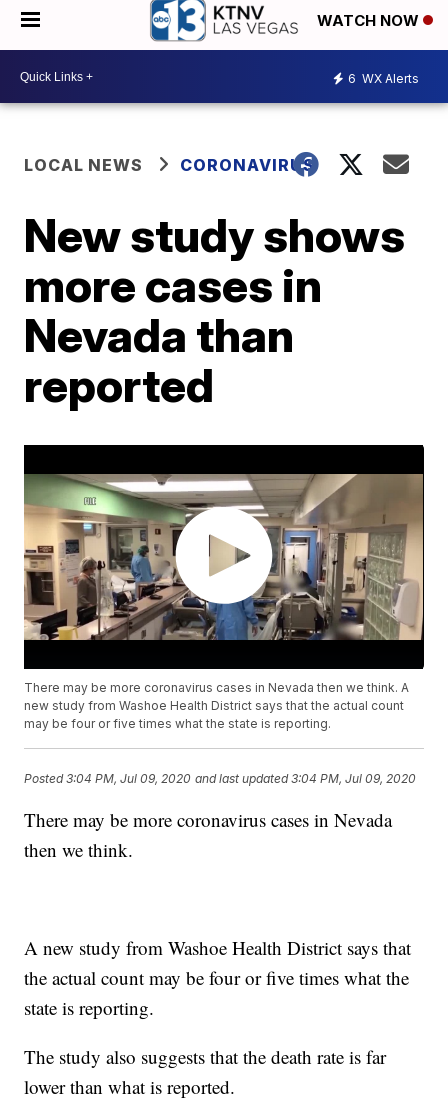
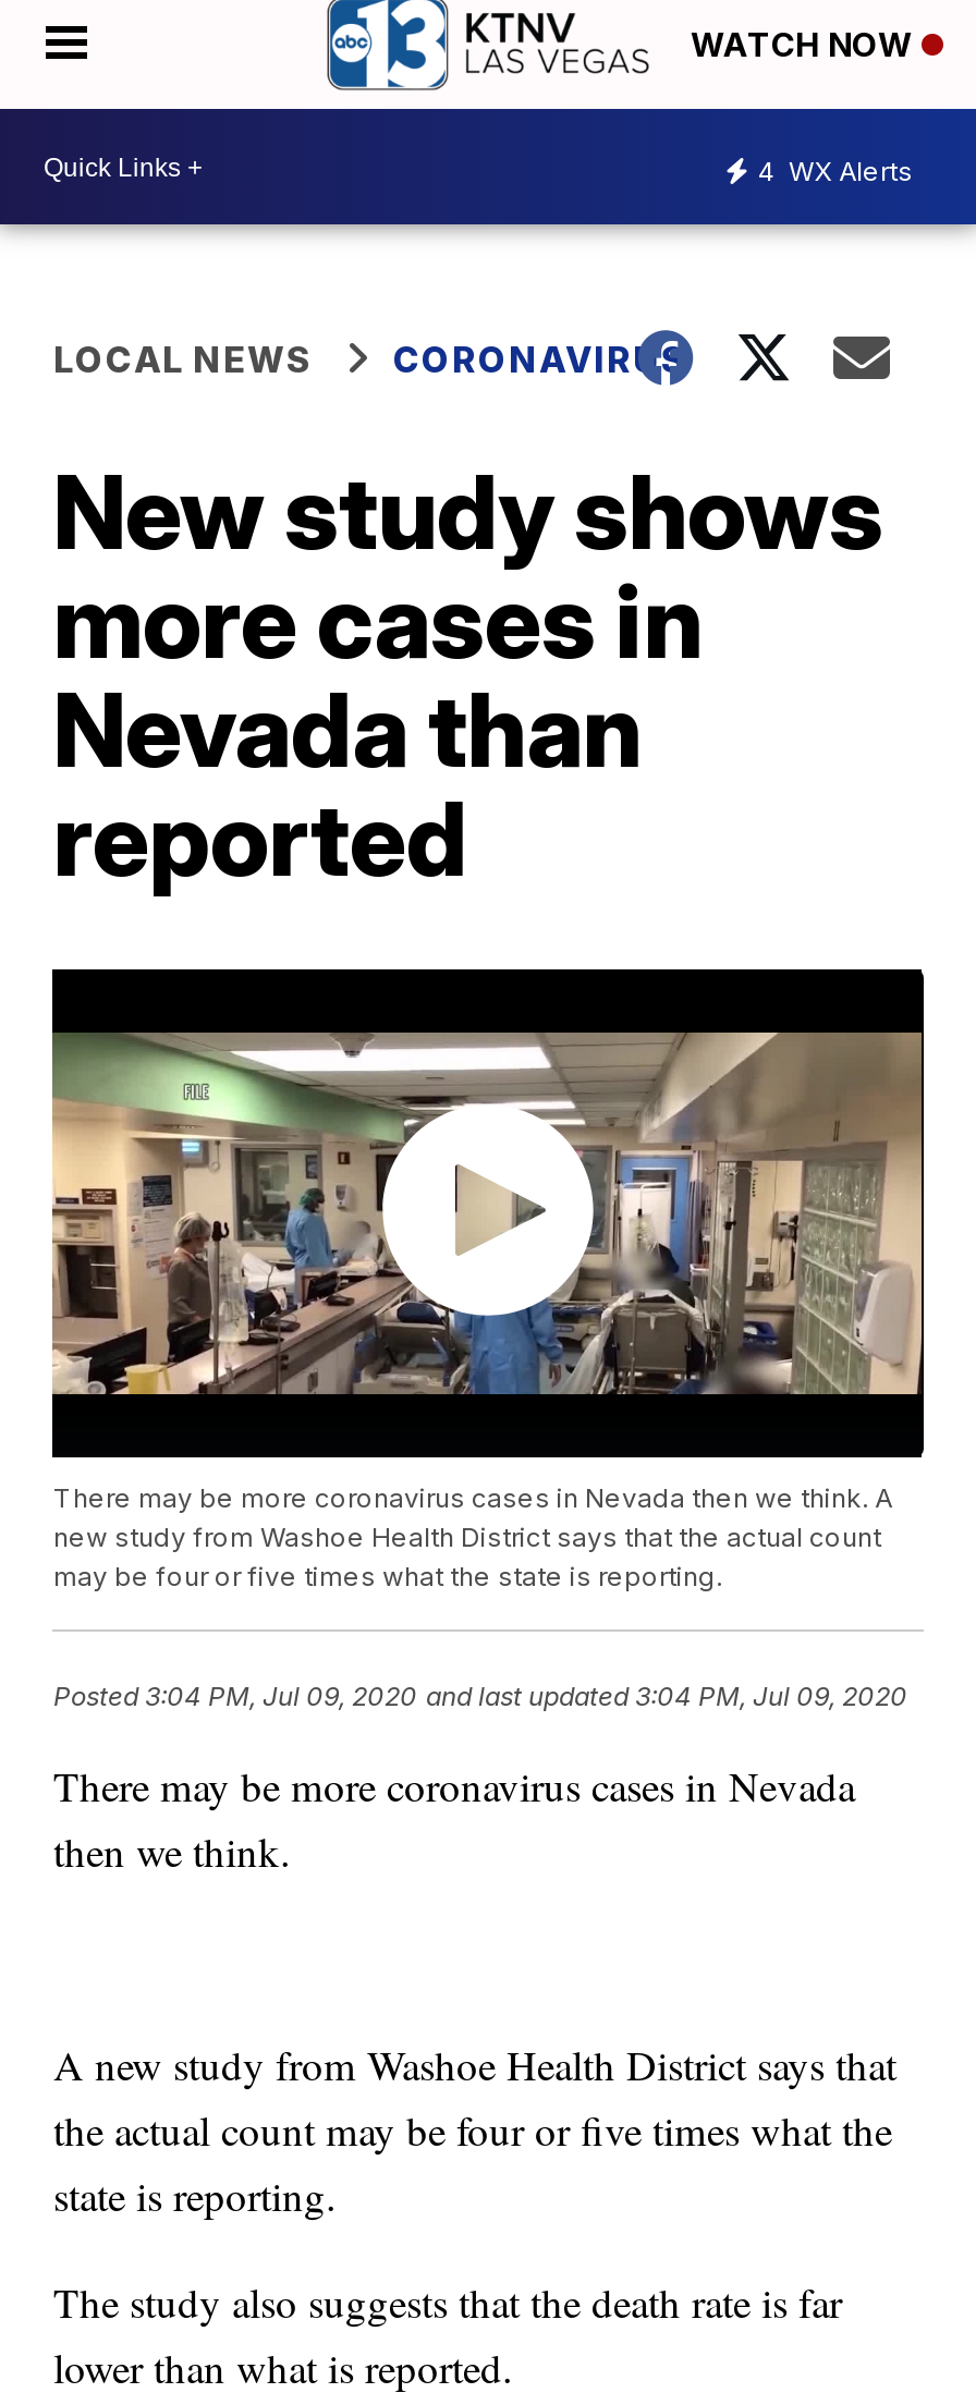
- 6 WX Alerts
+ 4 WX Alerts
